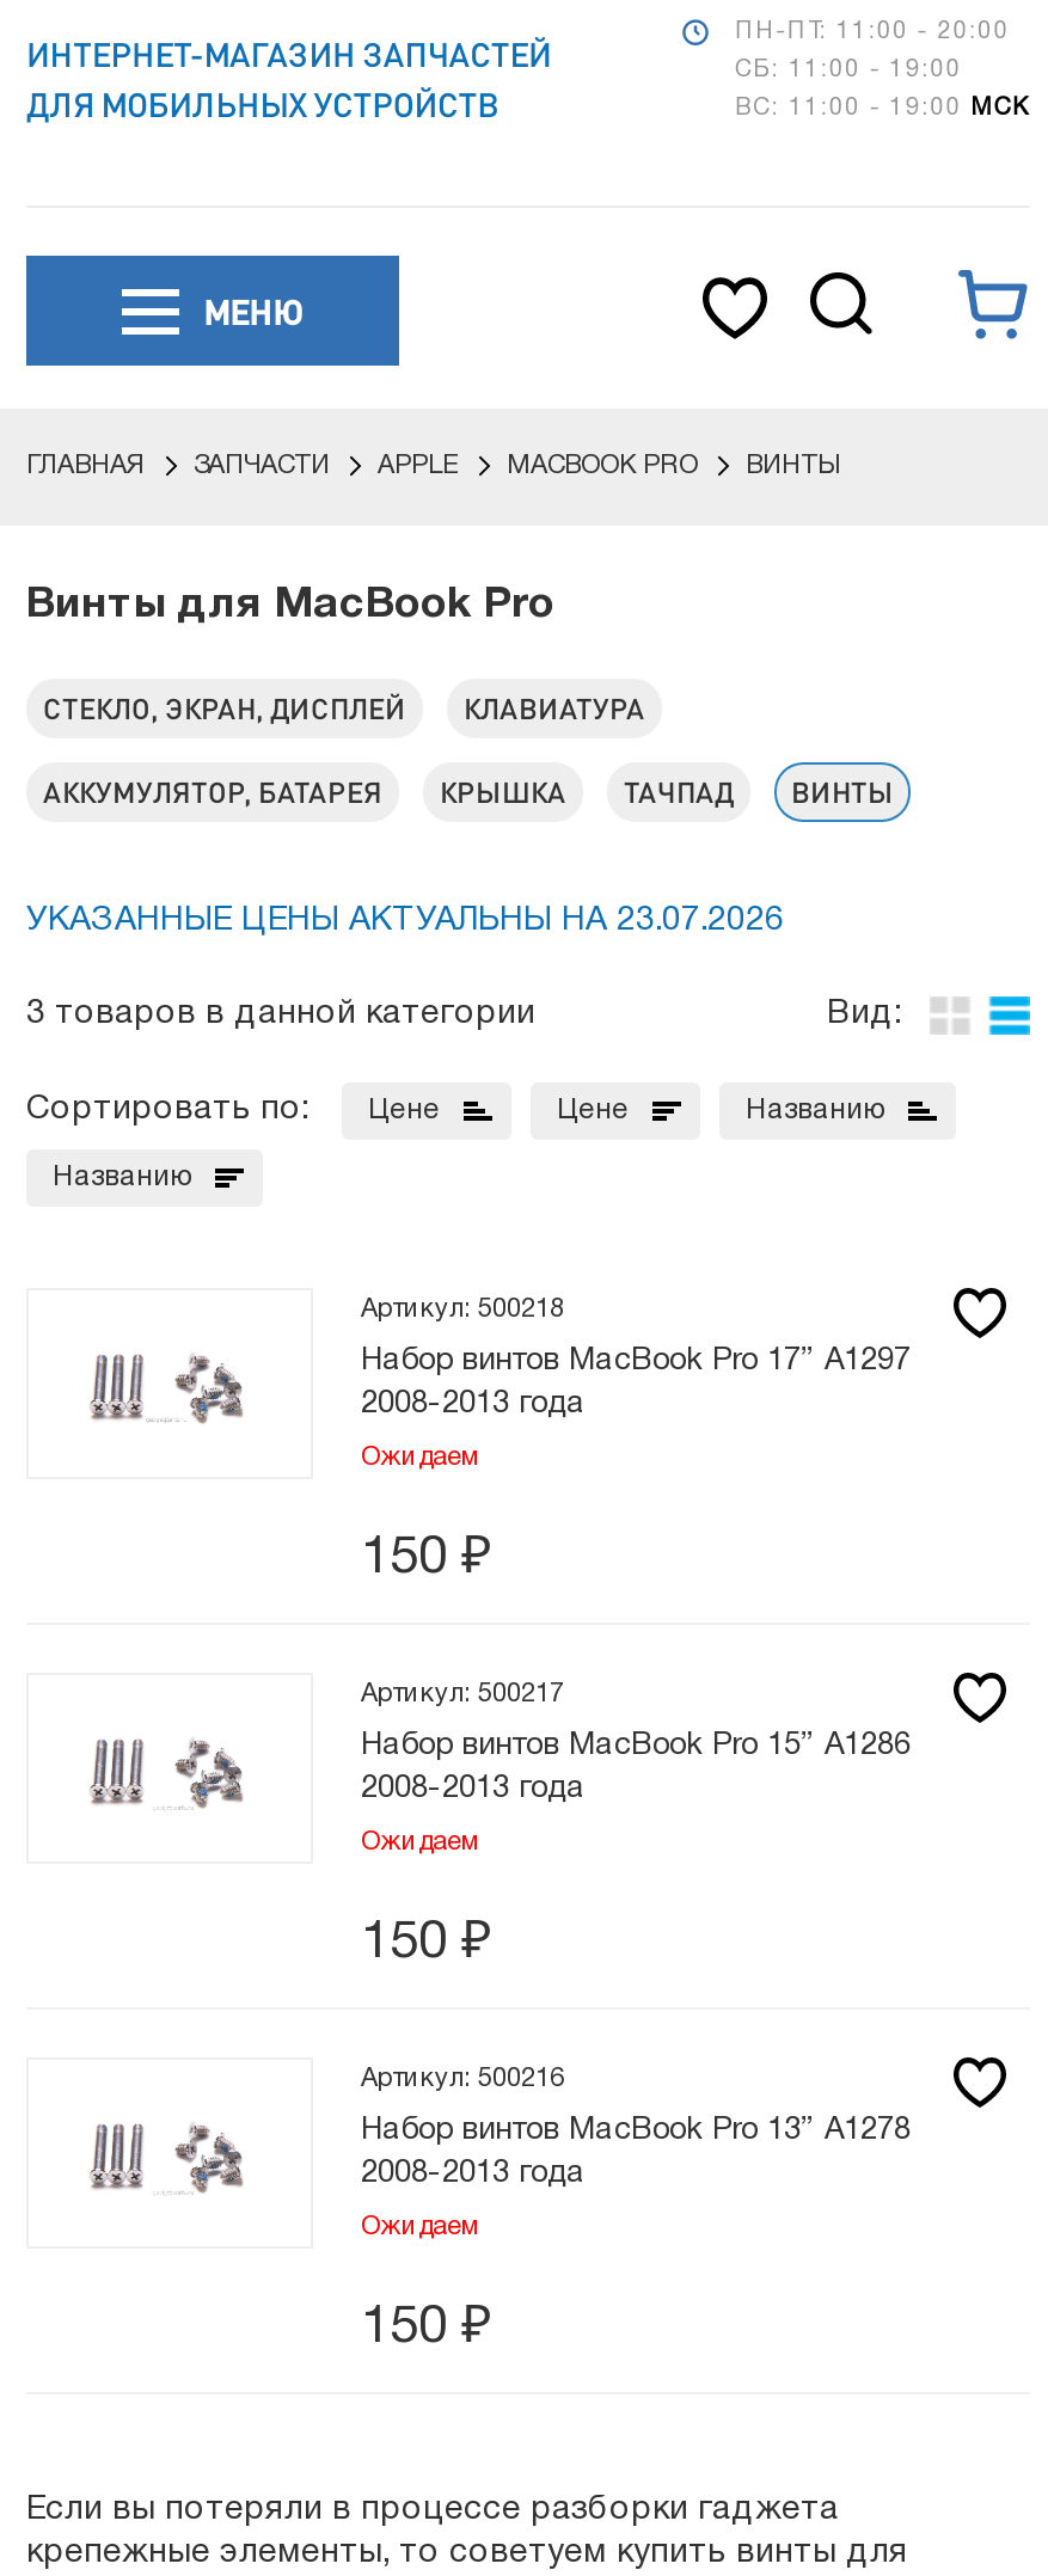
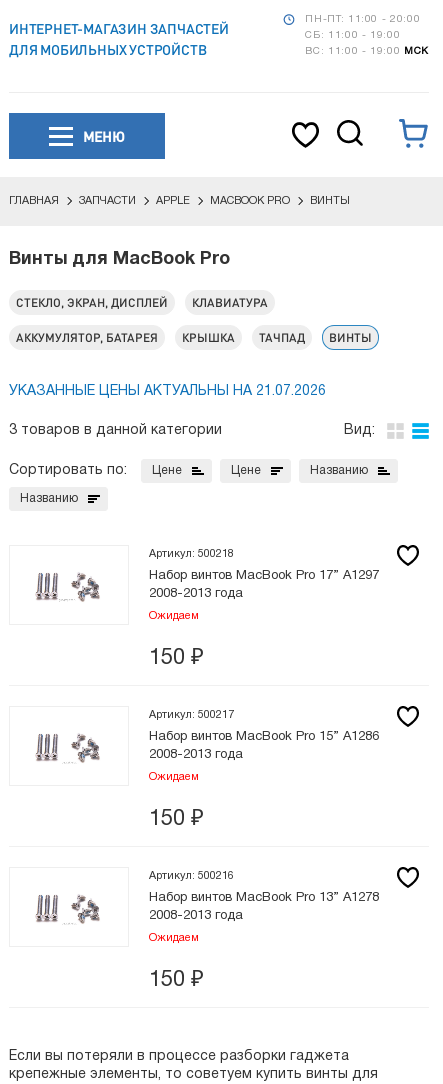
- УКАЗАННЫЕ ЦЕНЫ АКТУАЛЬНЫ НА 23.07.2026
+ УКАЗАННЫЕ ЦЕНЫ АКТУАЛЬНЫ НА 21.07.2026
